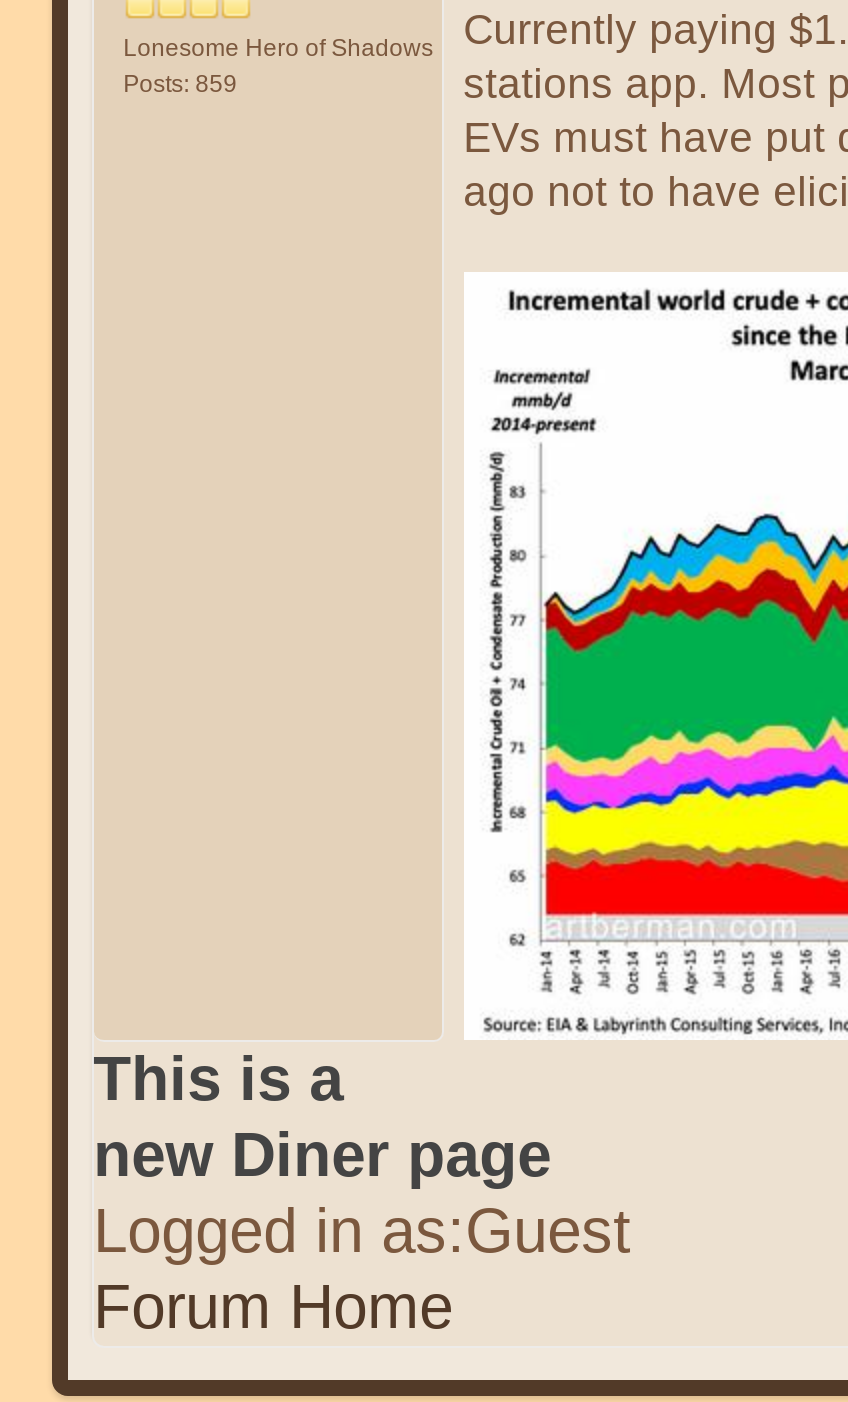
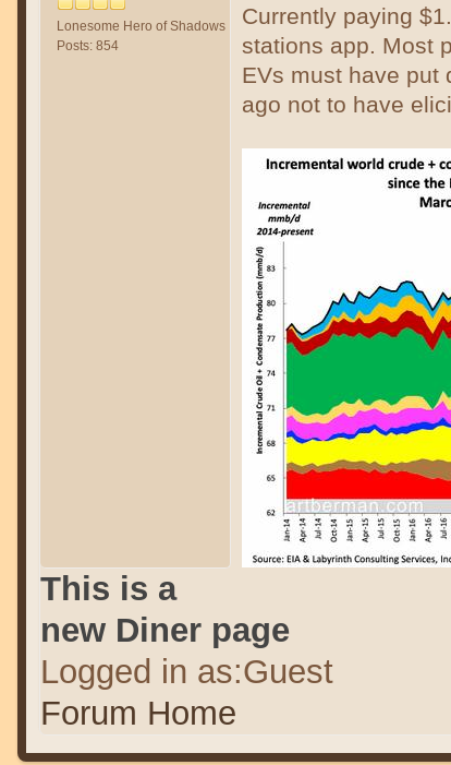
- Posts: 859
+ Posts: 854
